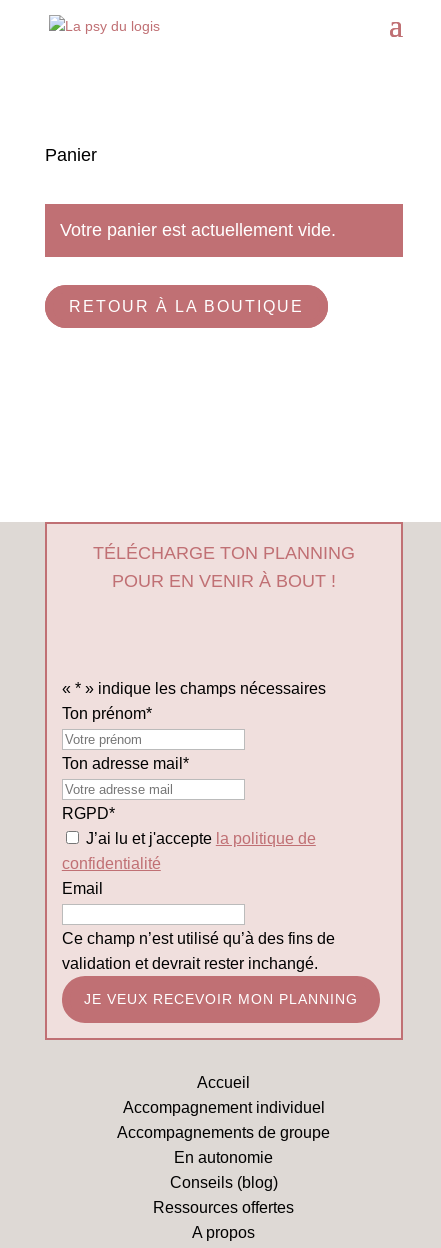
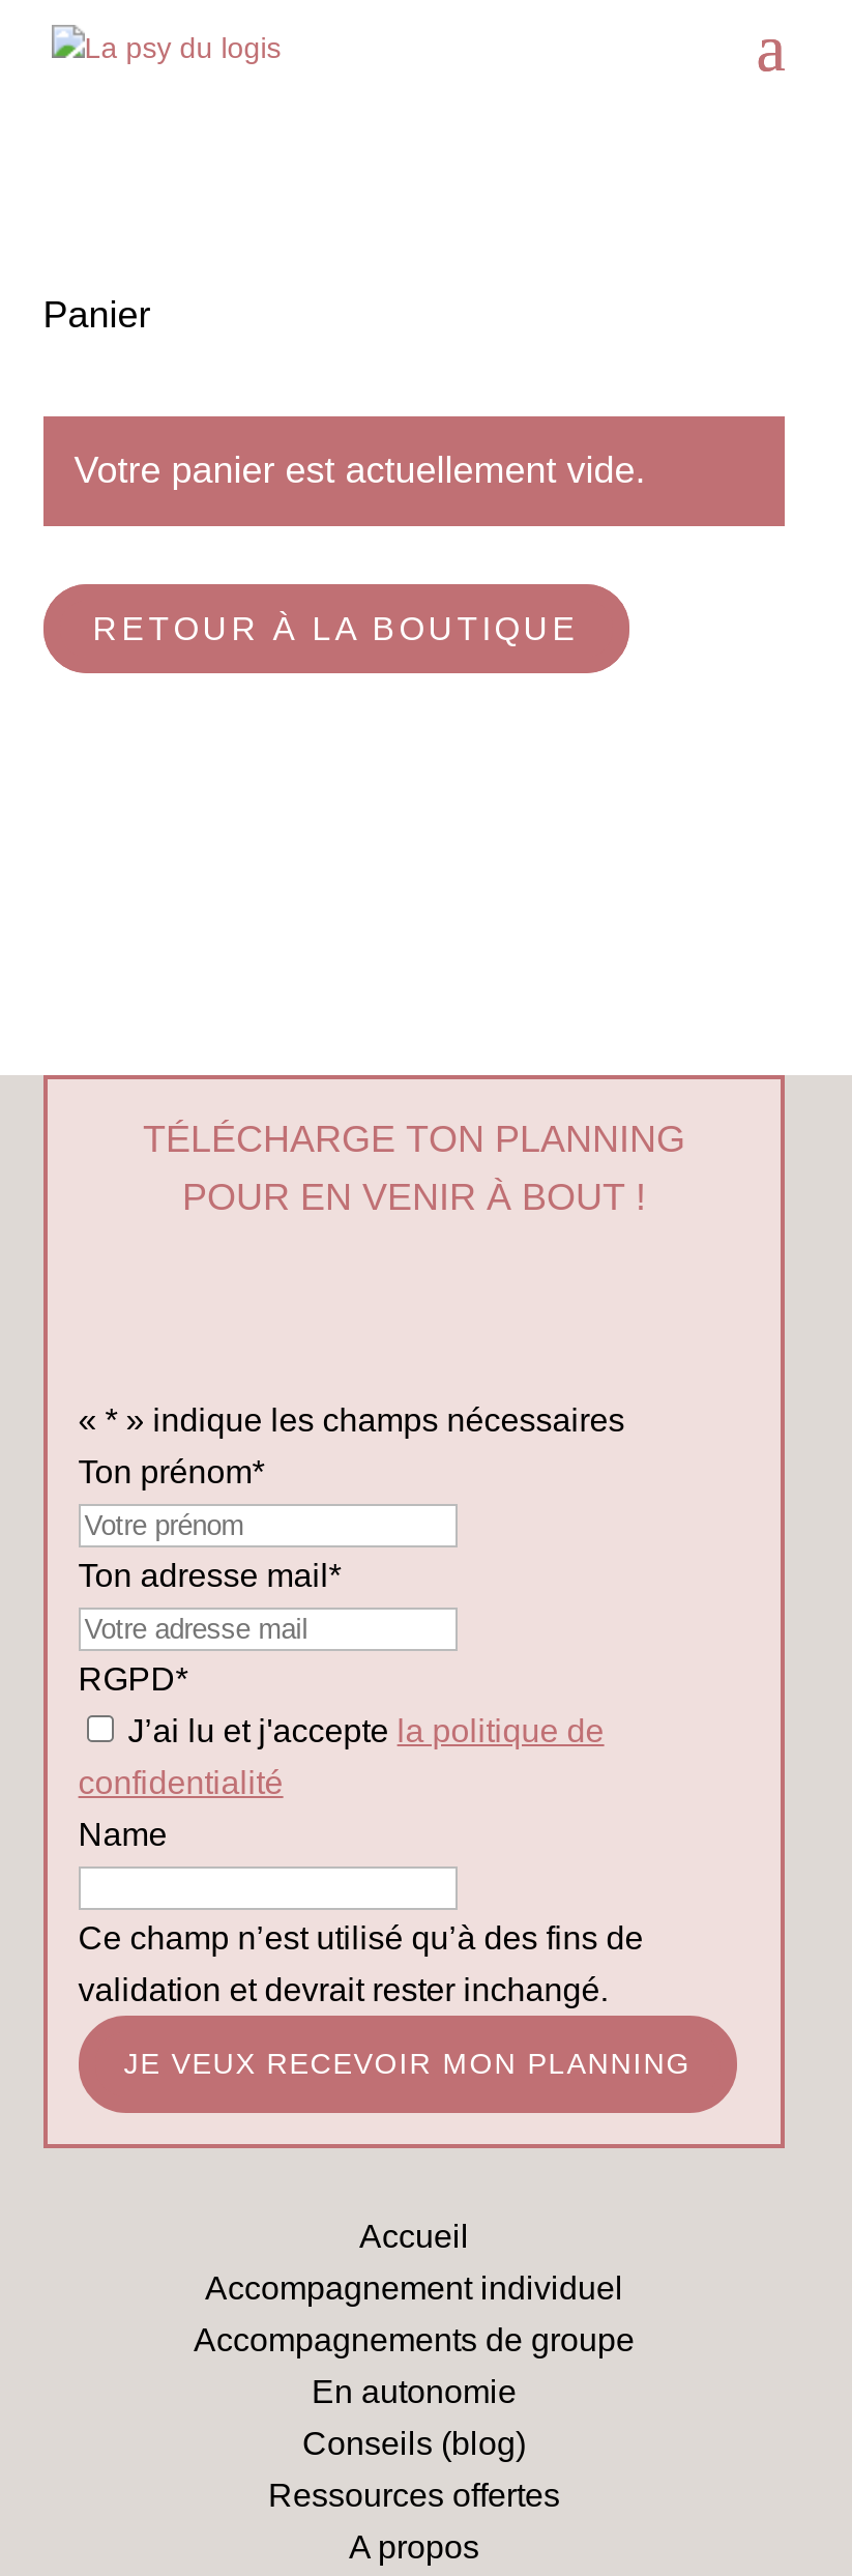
- Email
+ Name
